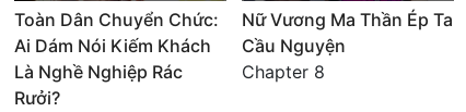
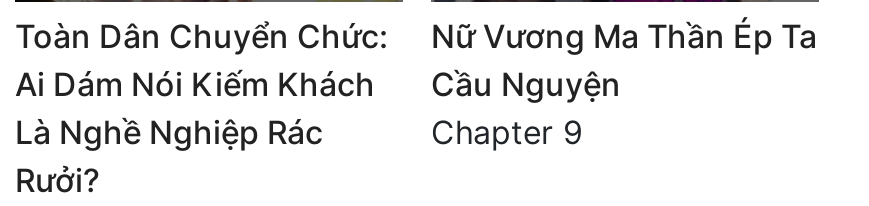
- Chapter 8
+ Chapter 9
